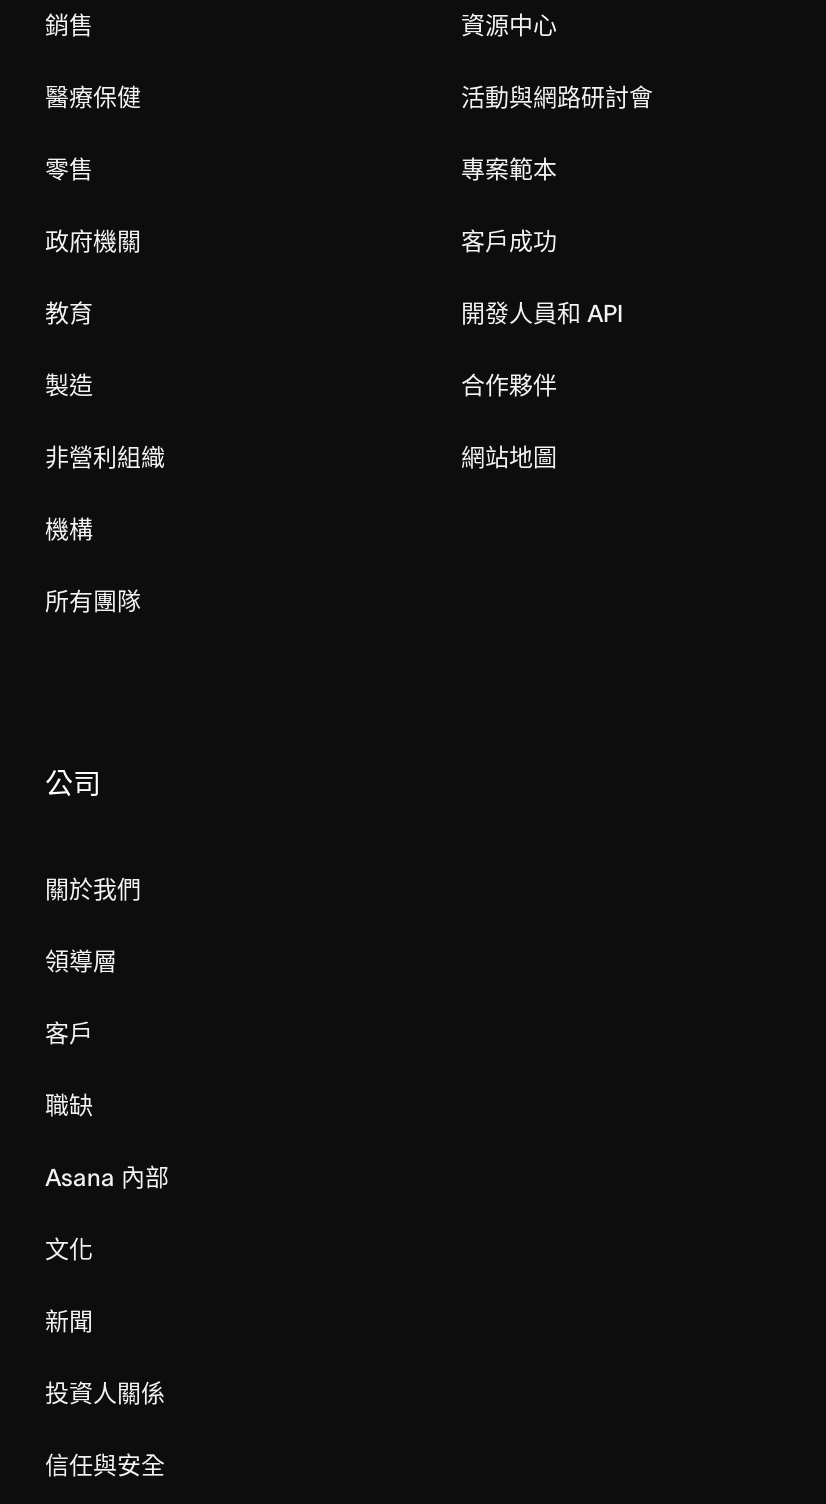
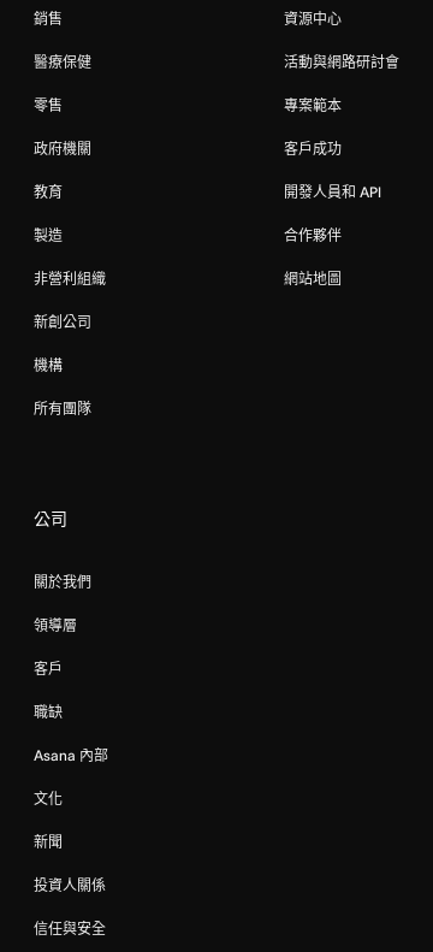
+ 新創公司
